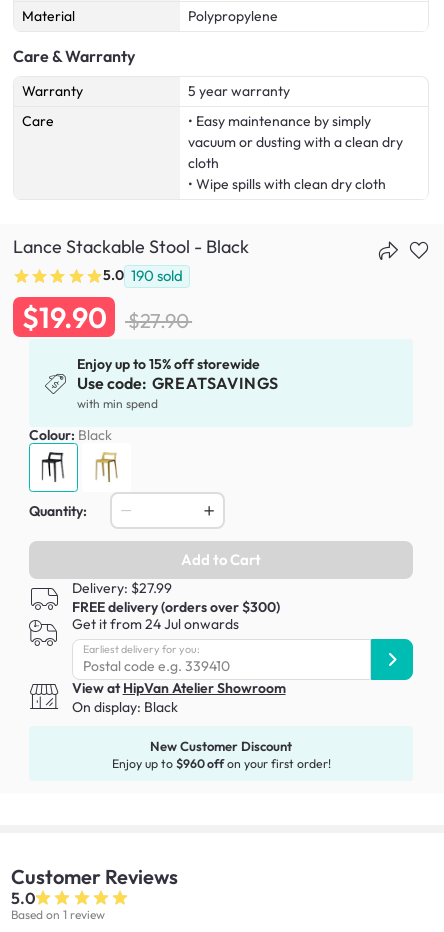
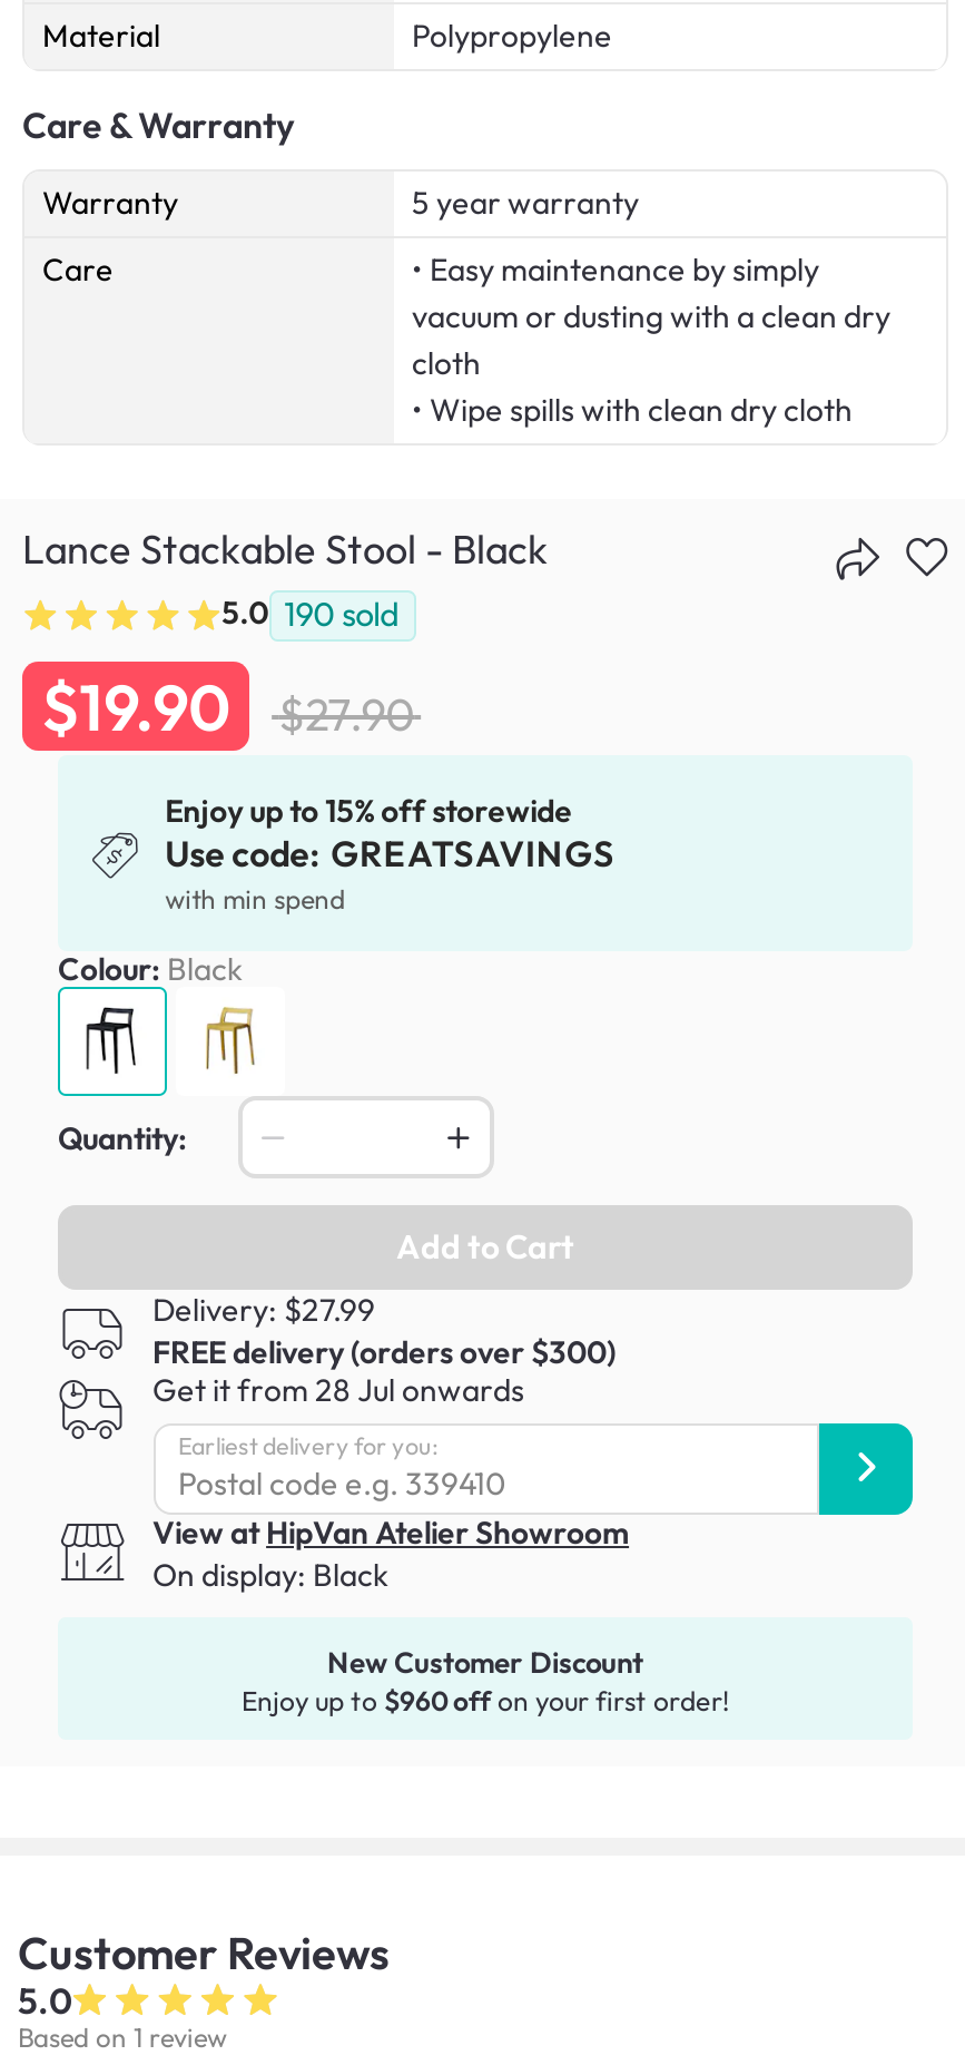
- Get it from 24 Jul onwards
+ Get it from 28 Jul onwards
